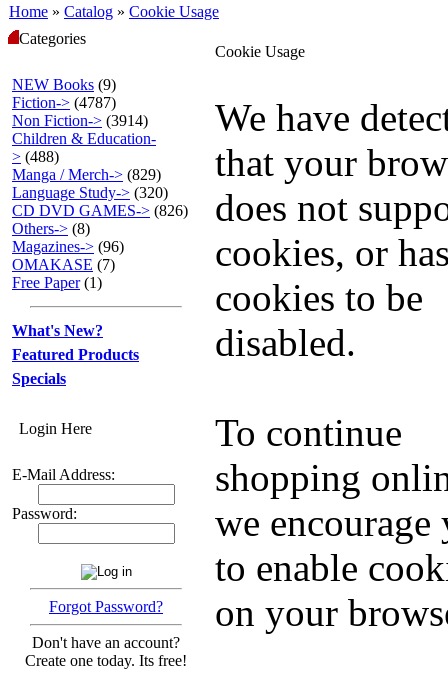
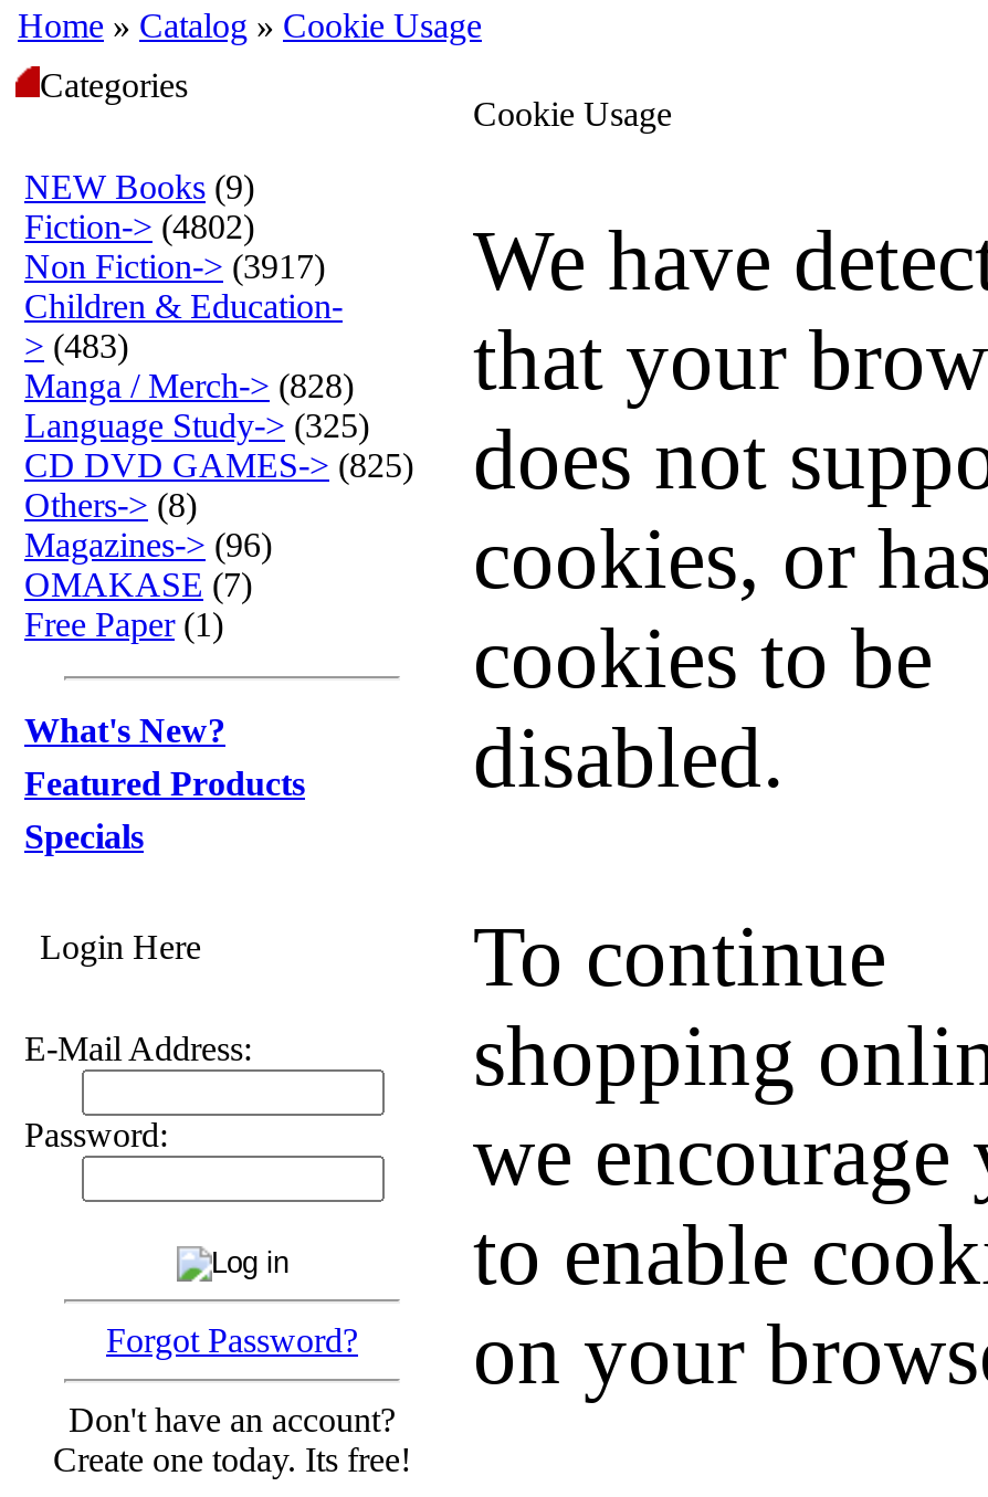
- Fiction-> (4787)
+ Fiction-> (4802)

- Non Fiction-> (3914)
+ Non Fiction-> (3917)

- > (488)
+ > (483)

- Manga / Merch-> (829)
+ Manga / Merch-> (828)

- Language Study->(320)
+ Language Study->(325)

- CD DVD GAMES-> (826)
+ CD DVD GAMES-> (825)
